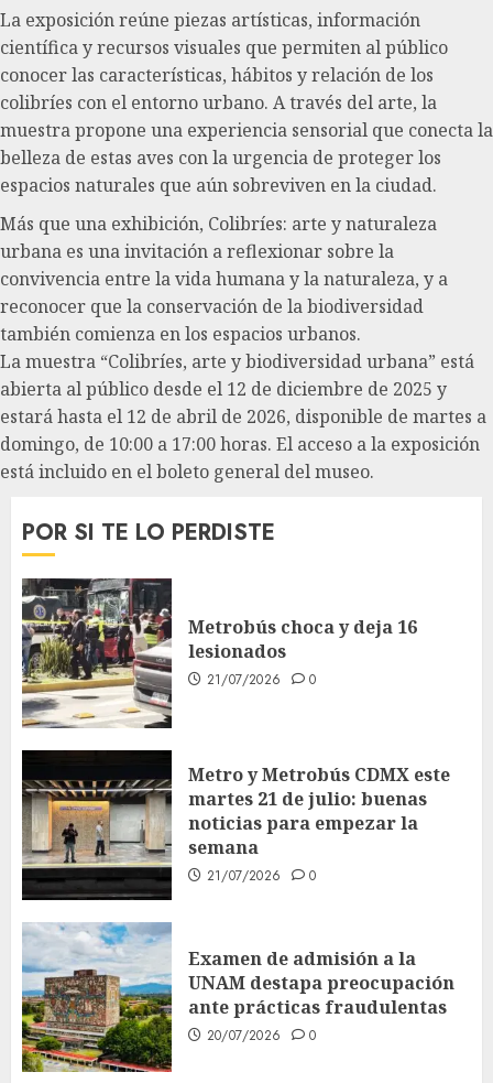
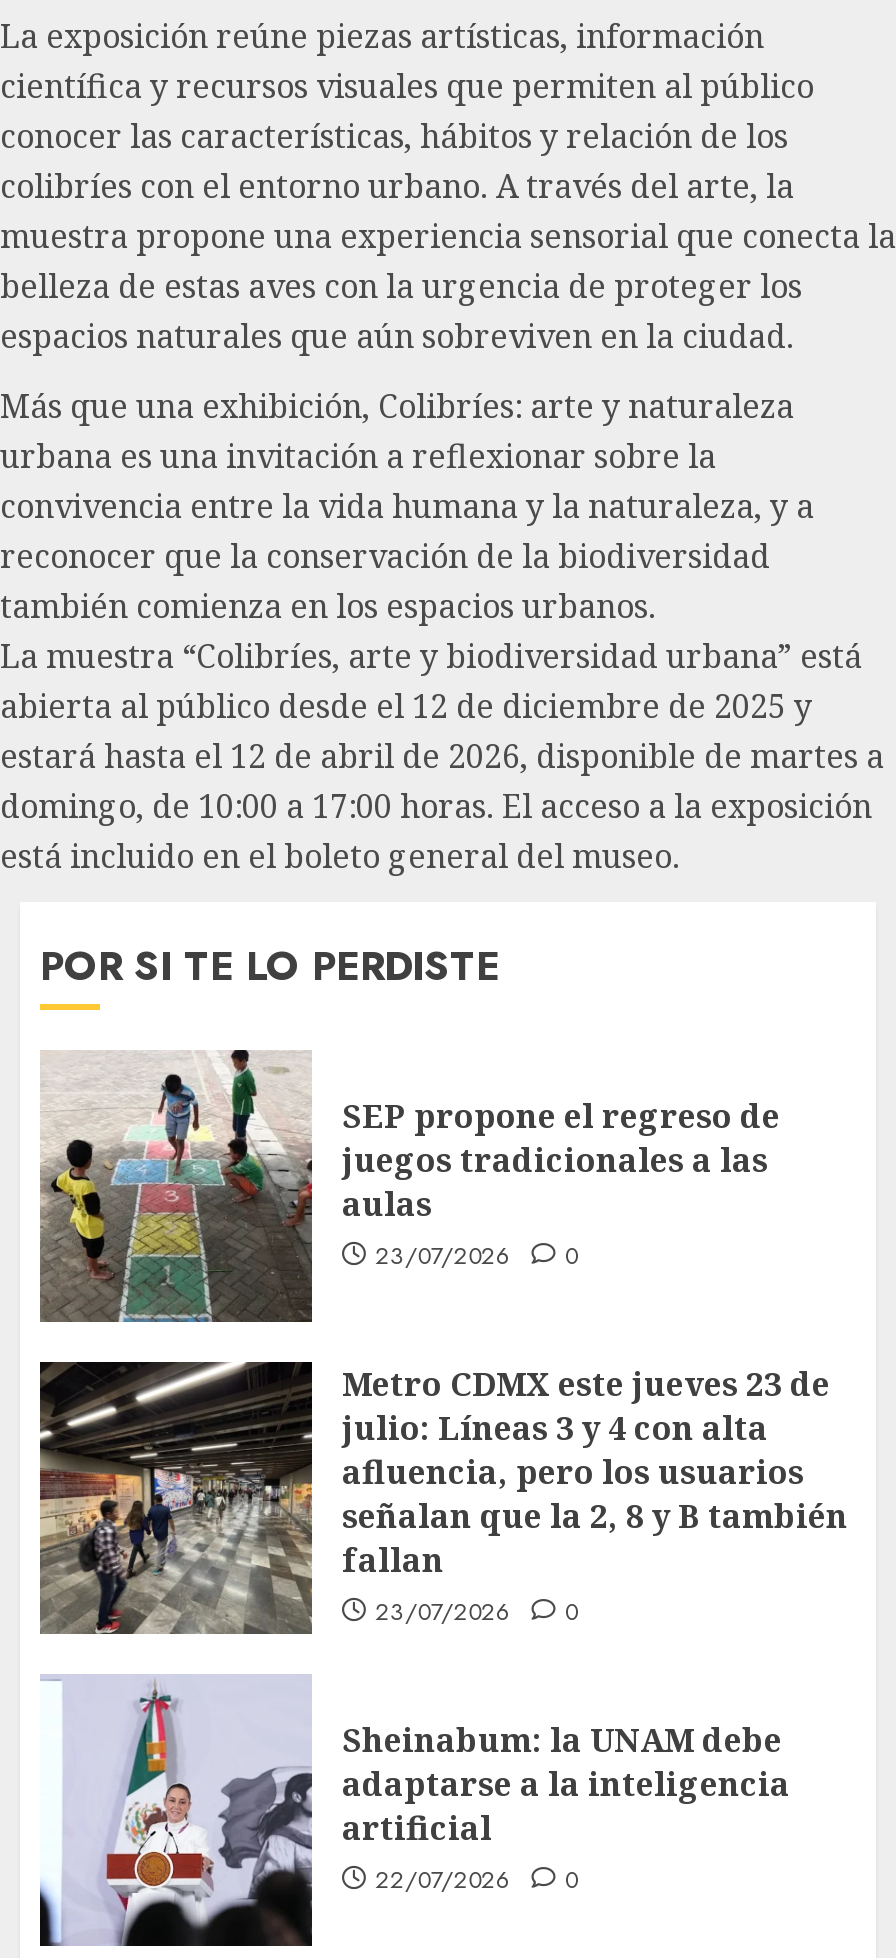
- [image]
- Metrobús choca y deja 16
- lesionados
- 21/07/2026
+ [image]
+ SEP propone el regreso de
+ juegos tradicionales a las
+ aulas
+ 23/07/2026

- [image]
- Metro y Metrobús CDMX este
- martes 21 de julio: buenas
- noticias para empezar la
- semana
- 21/07/2026
+ [image]
+ Metro CDMX este jueves 23 de
+ julio: Líneas 3 y 4 con alta
+ afluencia, pero los usuarios
+ señalan que la 2, 8 y B también
+ fallan
+ 23/07/2026

- [image]
- Examen de admisión a la
- UNAM destapa preocupación
- ante prácticas fraudulentas
- 20/07/2026
+ [image]
+ Sheinabum: la UNAM debe
+ adaptarse a la inteligencia
+ artificial
+ 22/07/2026
